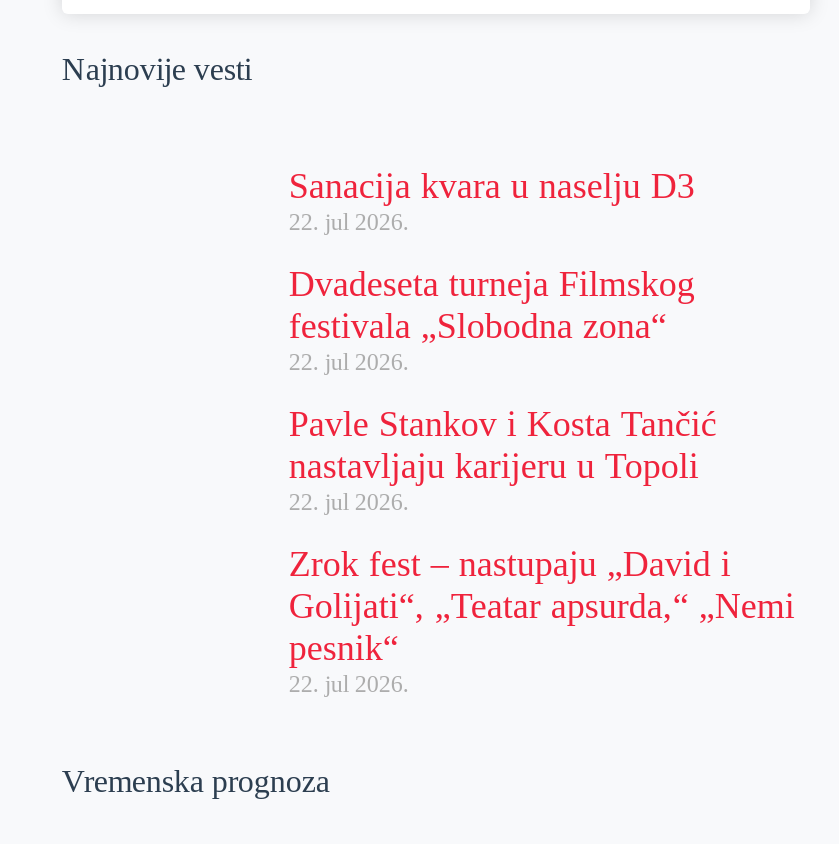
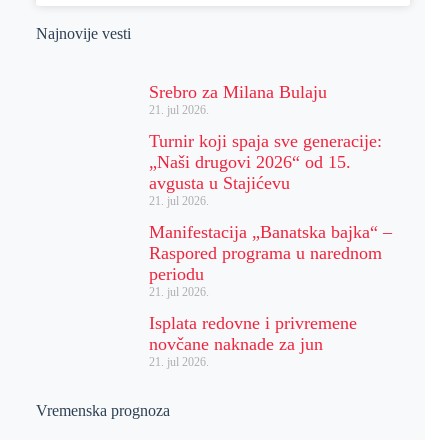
- Sanacija kvara u naselju D3
- 22. jul 2026.
+ Srebro za Milana Bulaju
+ 21. jul 2026.

- Dvadeseta turneja Filmskog
- festivala „Slobodna zona“
- 22. jul 2026.
+ Turnir koji spaja sve generacije:
+ „Naši drugovi 2026“ od 15.
+ avgusta u Stajićevu
+ 21. jul 2026.

- Pavle Stankov i Kosta Tančić
- nastavljaju karijeru u Topoli
- 22. jul 2026.
+ Manifestacija „Banatska bajka“ –
+ Raspored programa u narednom
+ periodu
+ 21. jul 2026.

- Zrok fest – nastupaju „David i
- Golijati“, „Teatar apsurda,“ „Nemi
- pesnik“
- 22. jul 2026.
+ Isplata redovne i privremene
+ novčane naknade za jun
+ 21. jul 2026.
